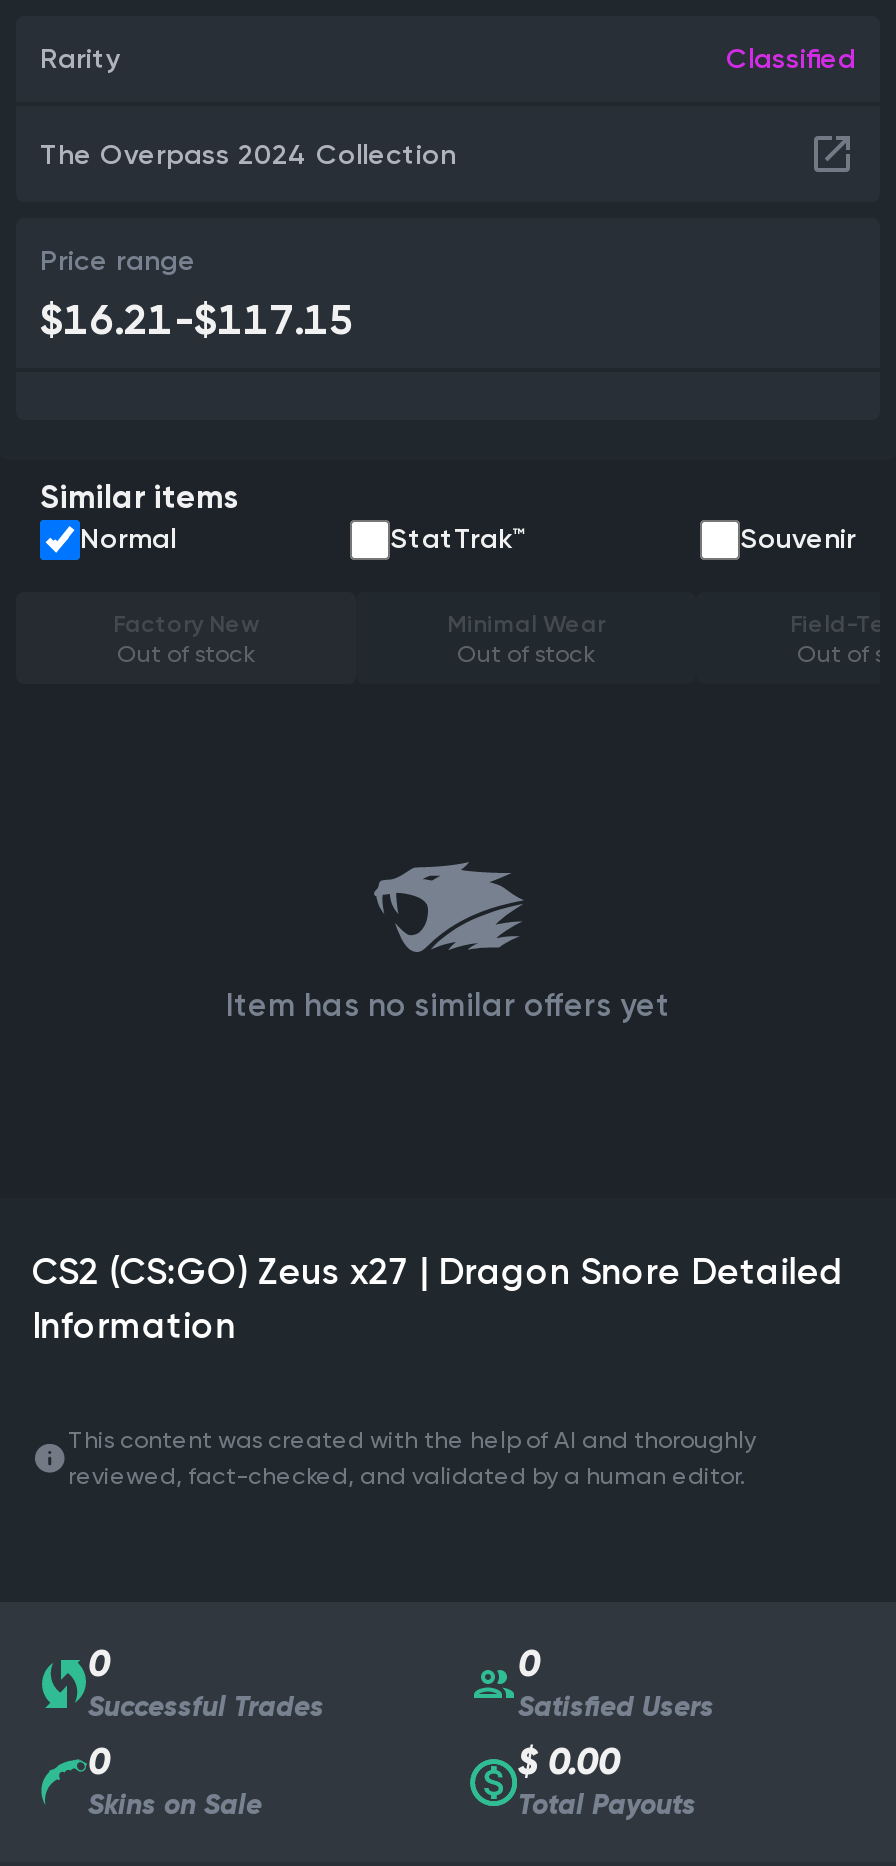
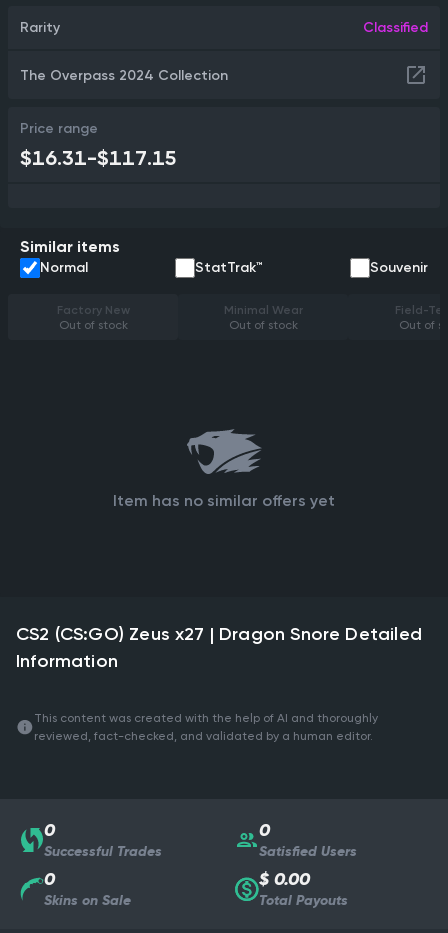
- $16.21-$117.15
+ $16.31-$117.15
